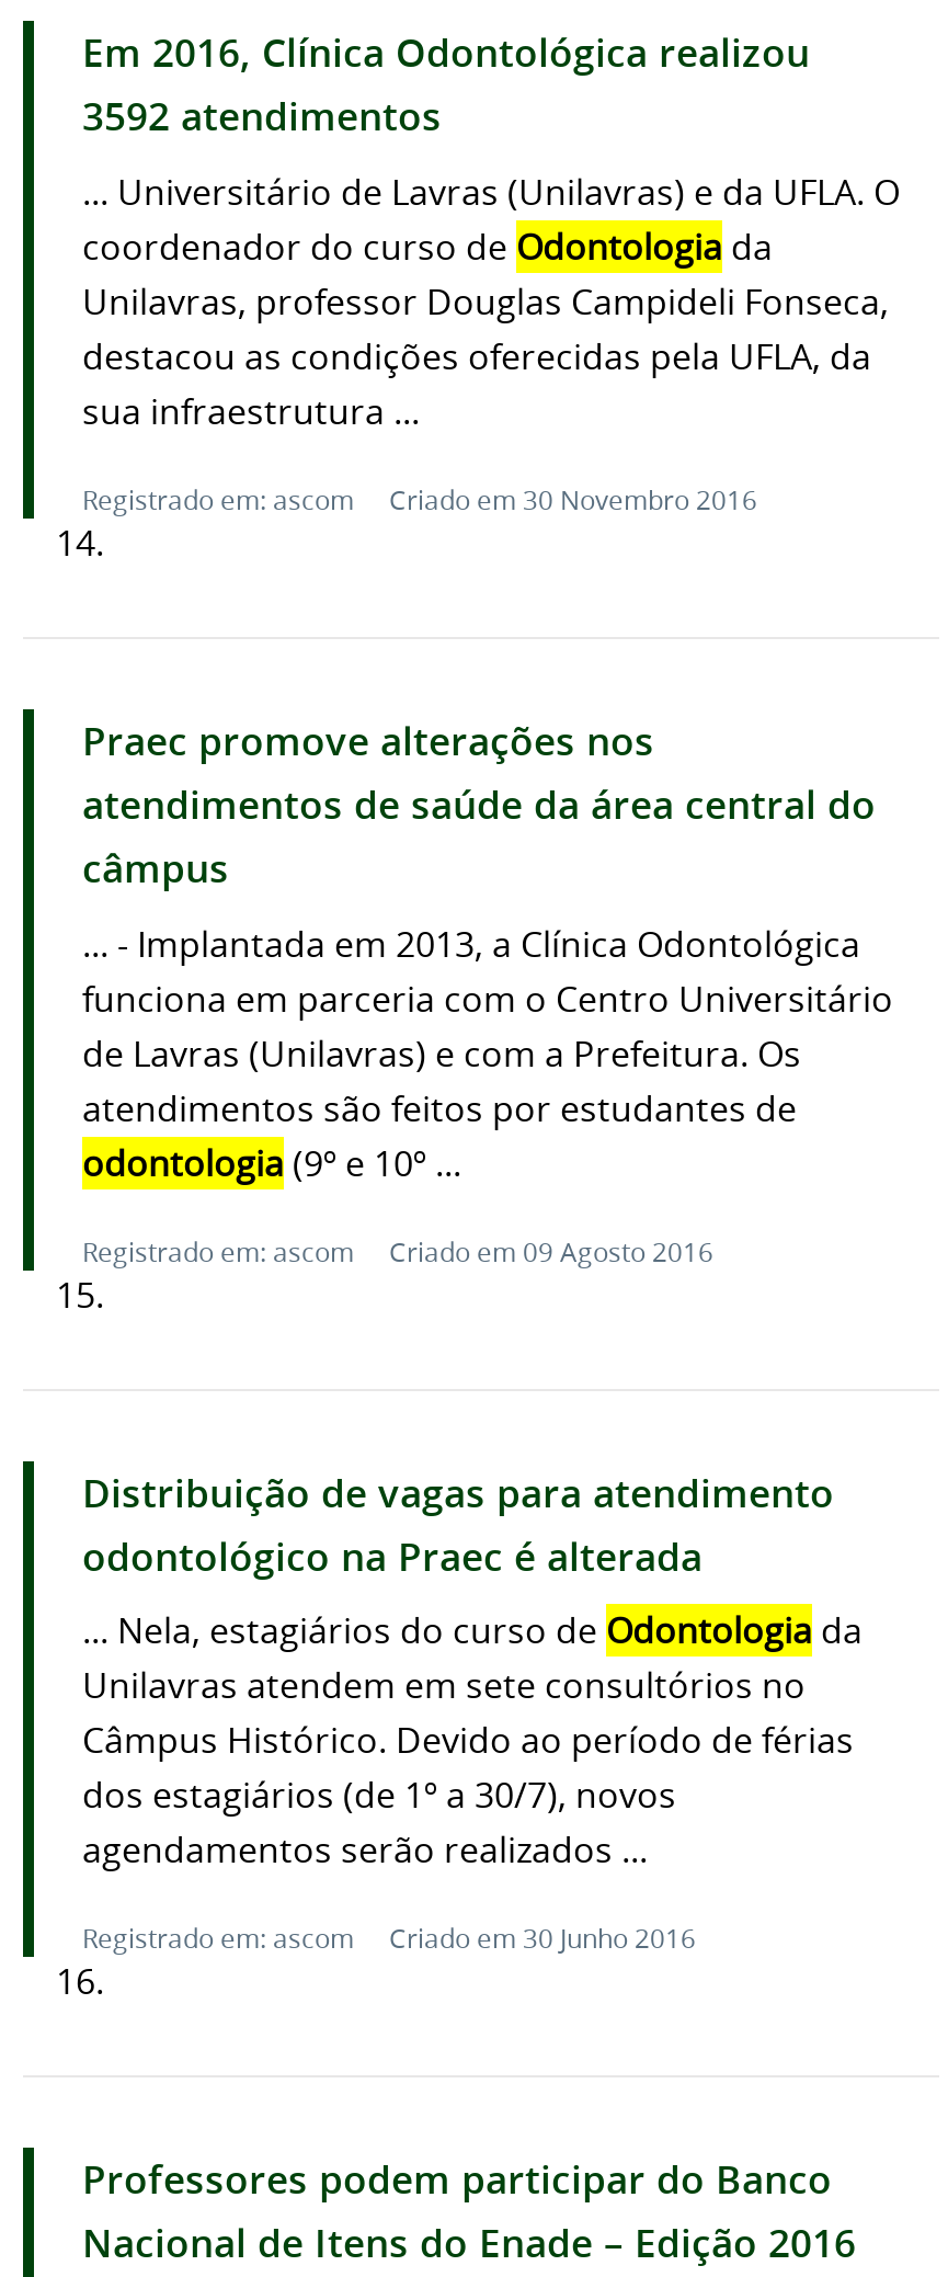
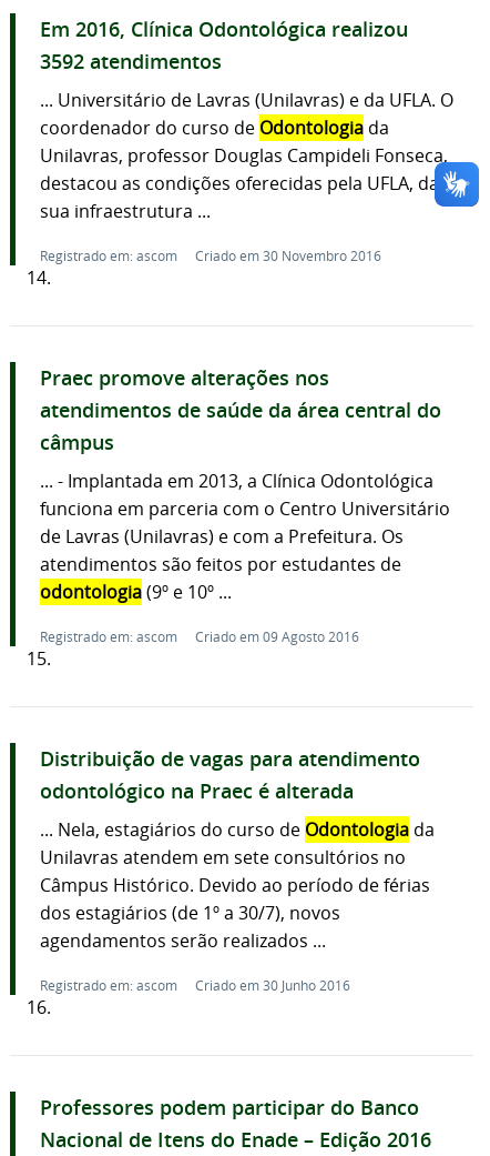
+ [image]
